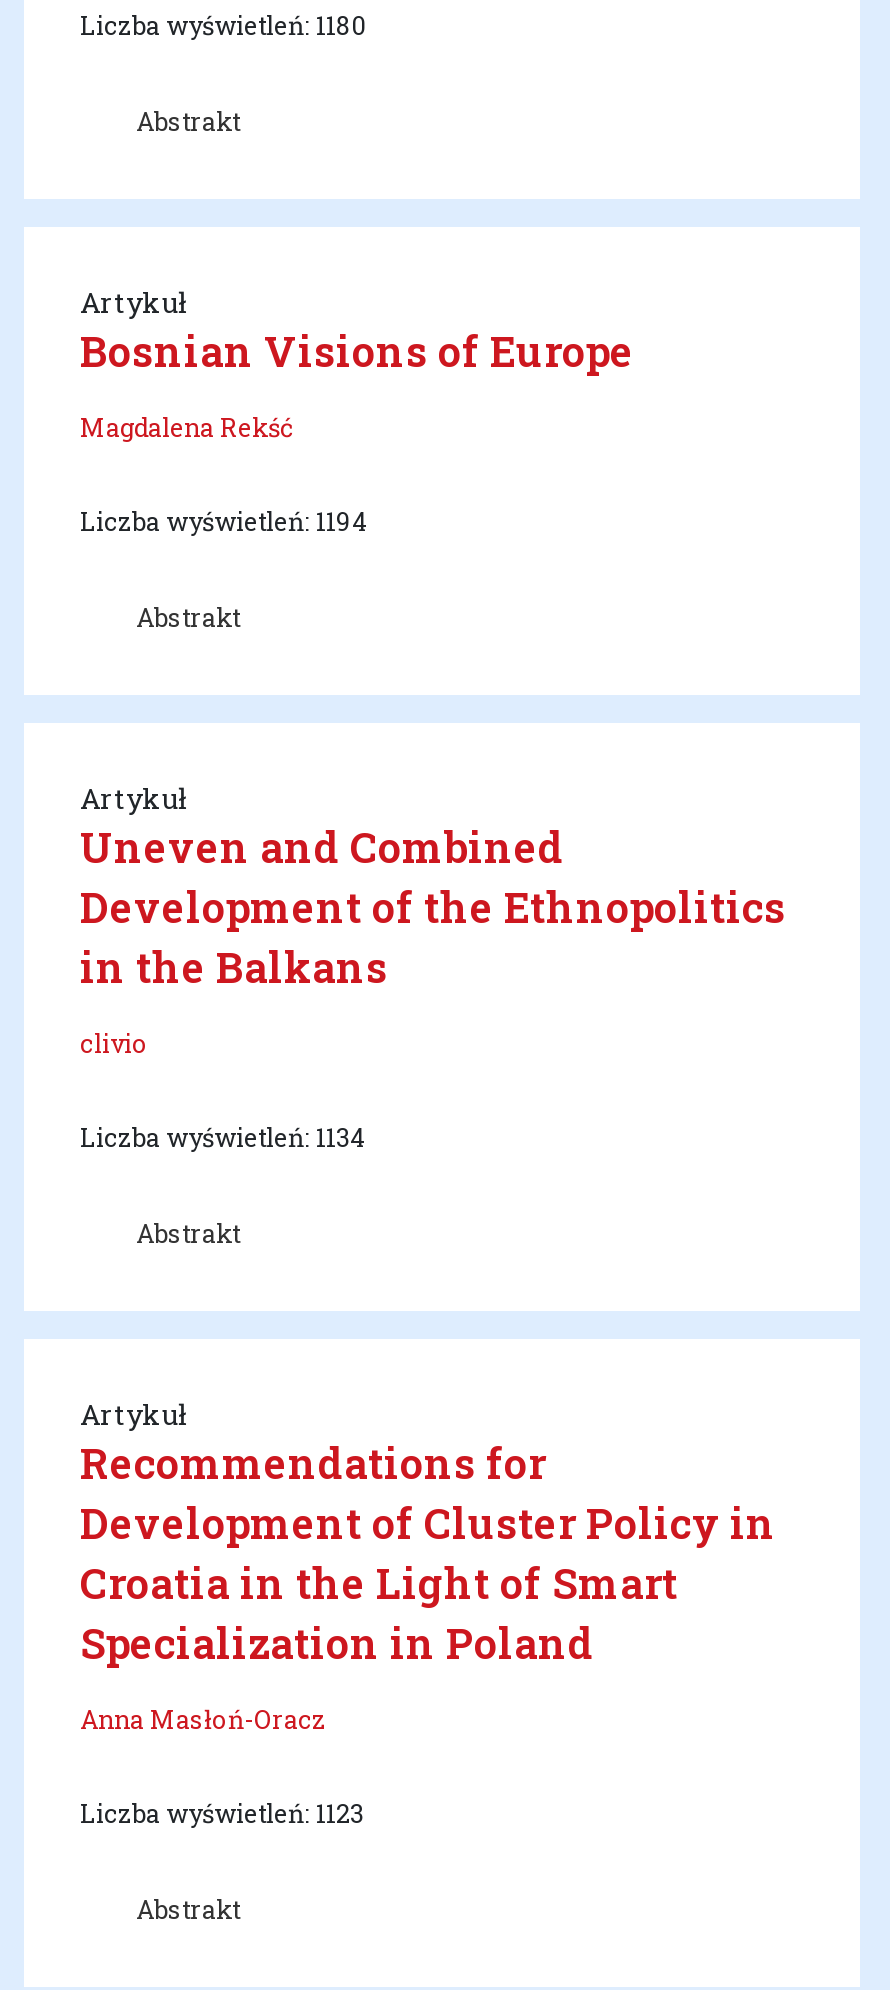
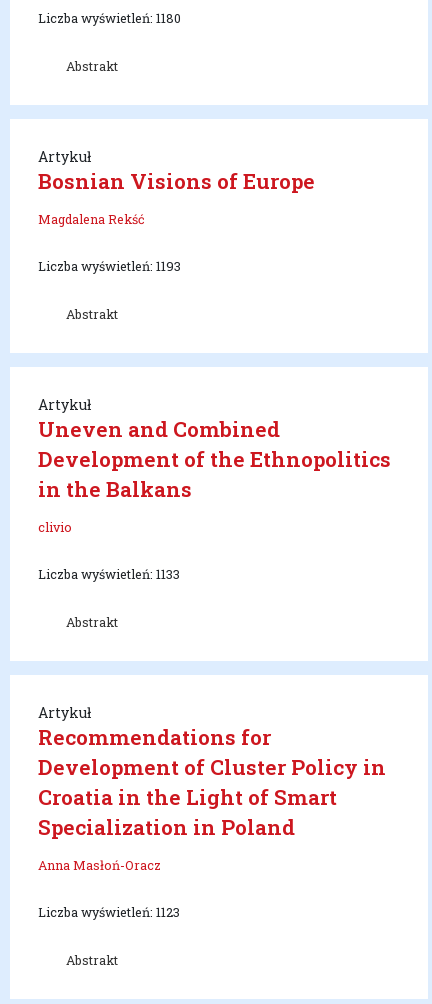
- Liczba wyświetleń: 1194
+ Liczba wyświetleń: 1193

- Liczba wyświetleń: 1134
+ Liczba wyświetleń: 1133
